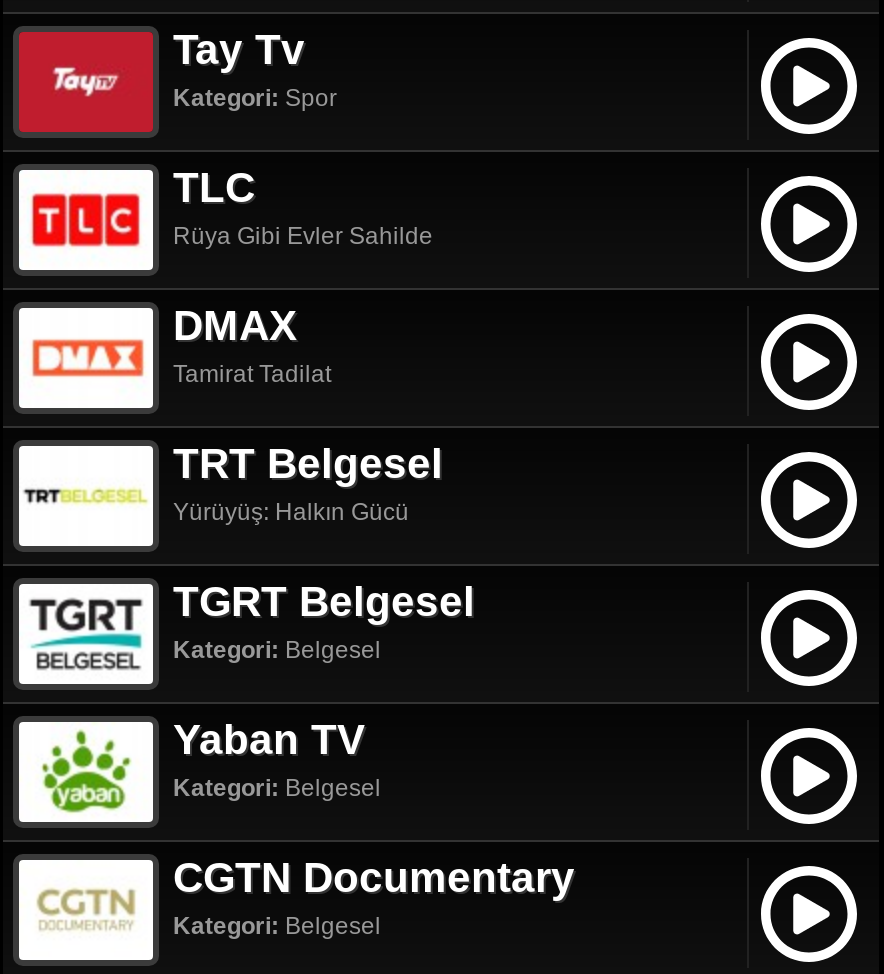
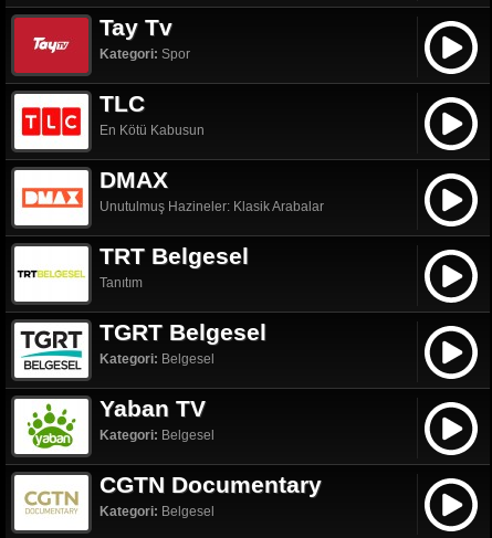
- Rüya Gibi Evler Sahilde
+ En Kötü Kabusun

- Tamirat Tadilat
+ Unutulmuş Hazineler: Klasik Arabalar

- Yürüyüş: Halkın Gücü
+ Tanıtım
